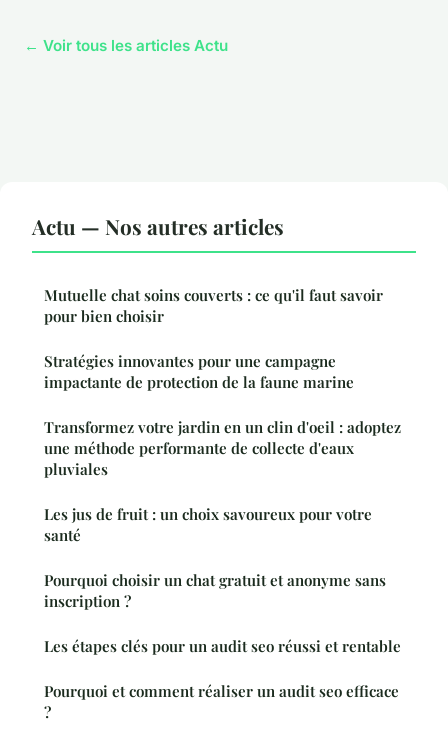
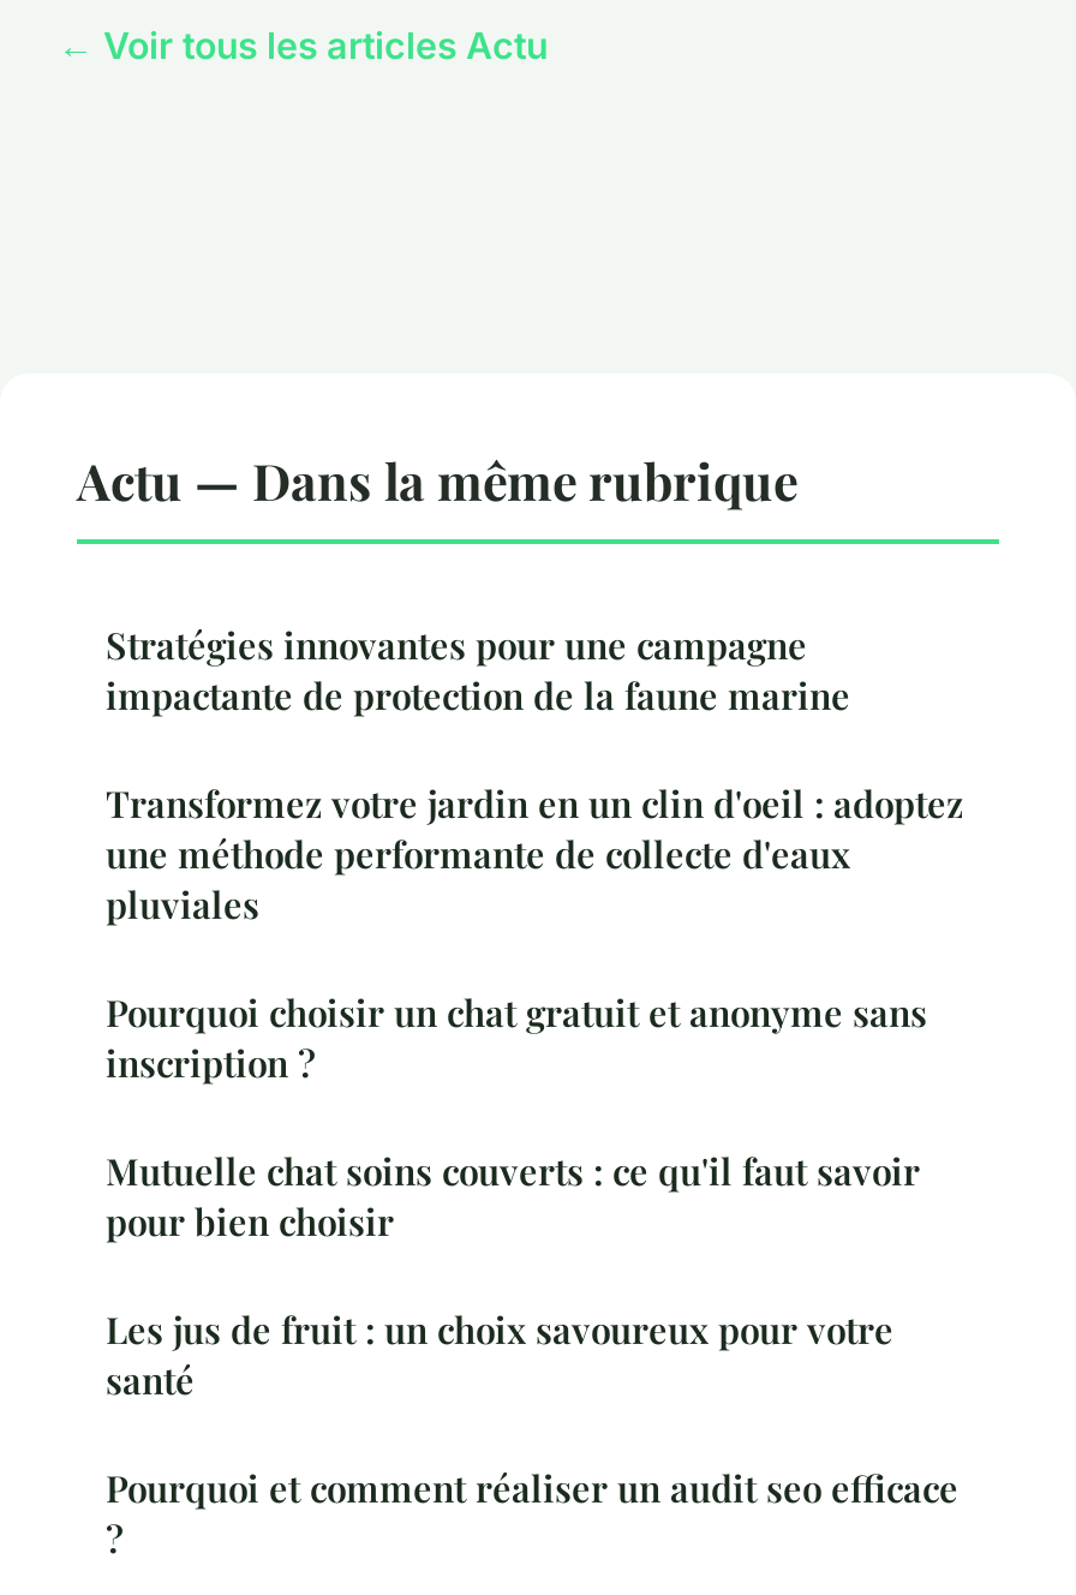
- Actu — Nos autres articles
+ Actu — Dans la même rubrique

moved down: Mutuelle chat soins couverts : ce qu'il faut savoir | pour bien choisir

moved up: Stratégies innovantes pour une campagne | impactante de protection de la faune marine | Transformez votre jardin en un clin d'oeil : adoptez | une méthode performante de collecte d'eaux | pluviales

moved down: Les jus de fruit : un choix savoureux pour votre | santé

moved up: Pourquoi choisir un chat gratuit et anonyme sans | inscription ?

- Les étapes clés pour un audit seo réussi et rentable
